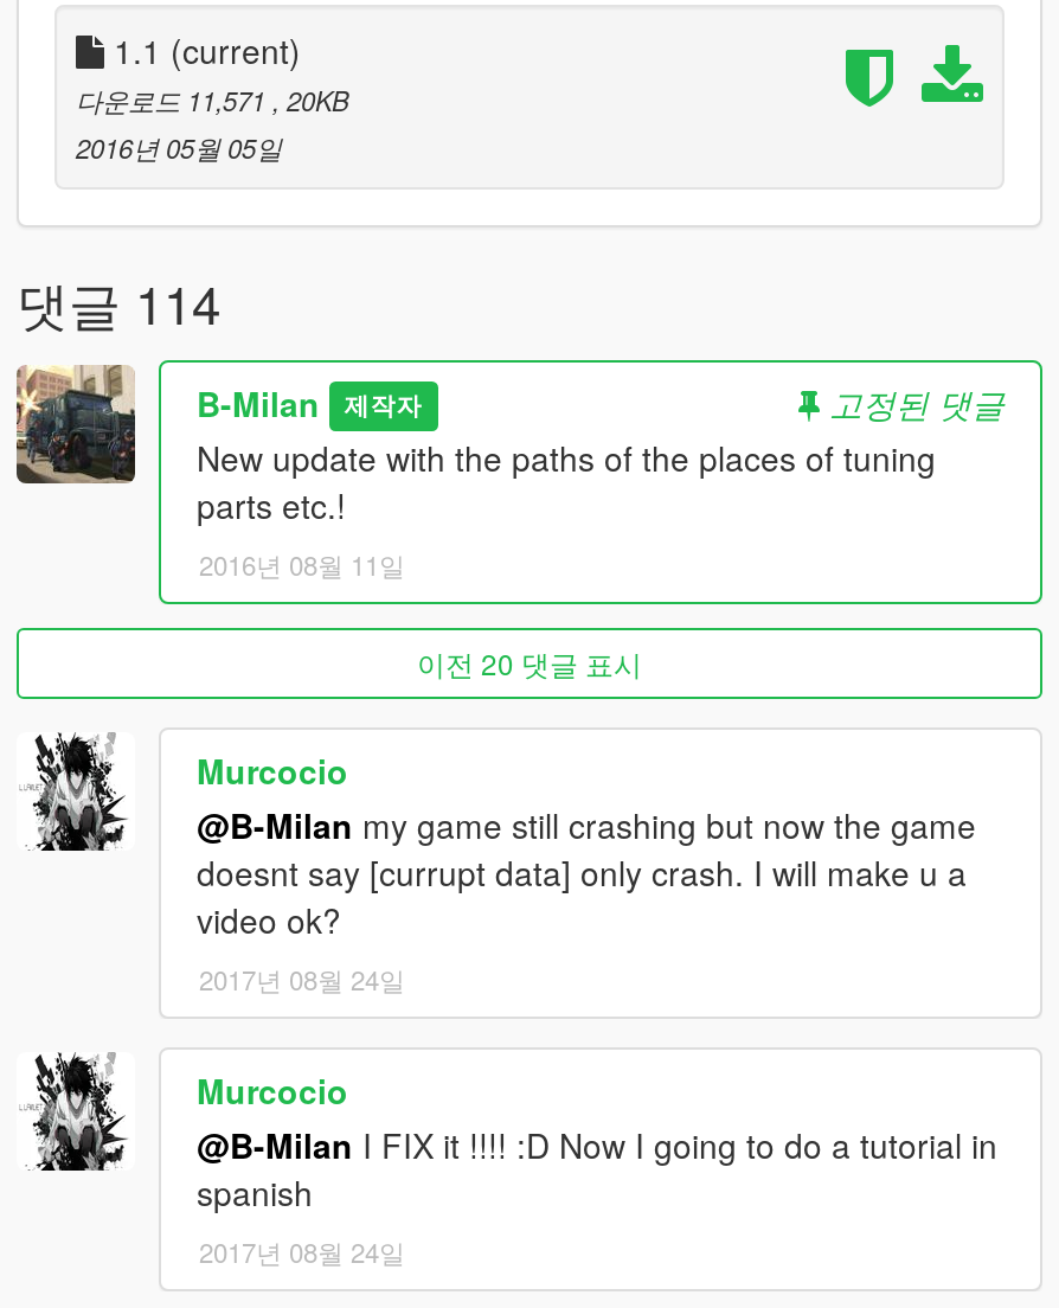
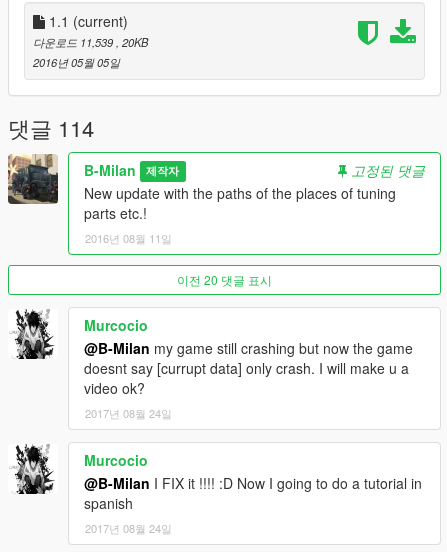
- 다운로드 11,571, 20KB
+ 다운로드 11,539, 20KB
